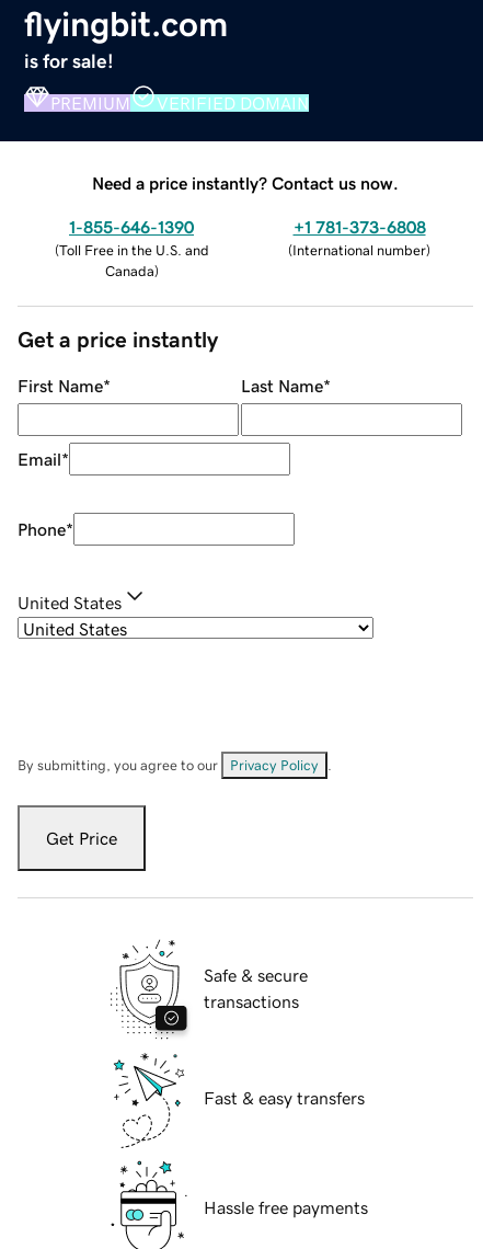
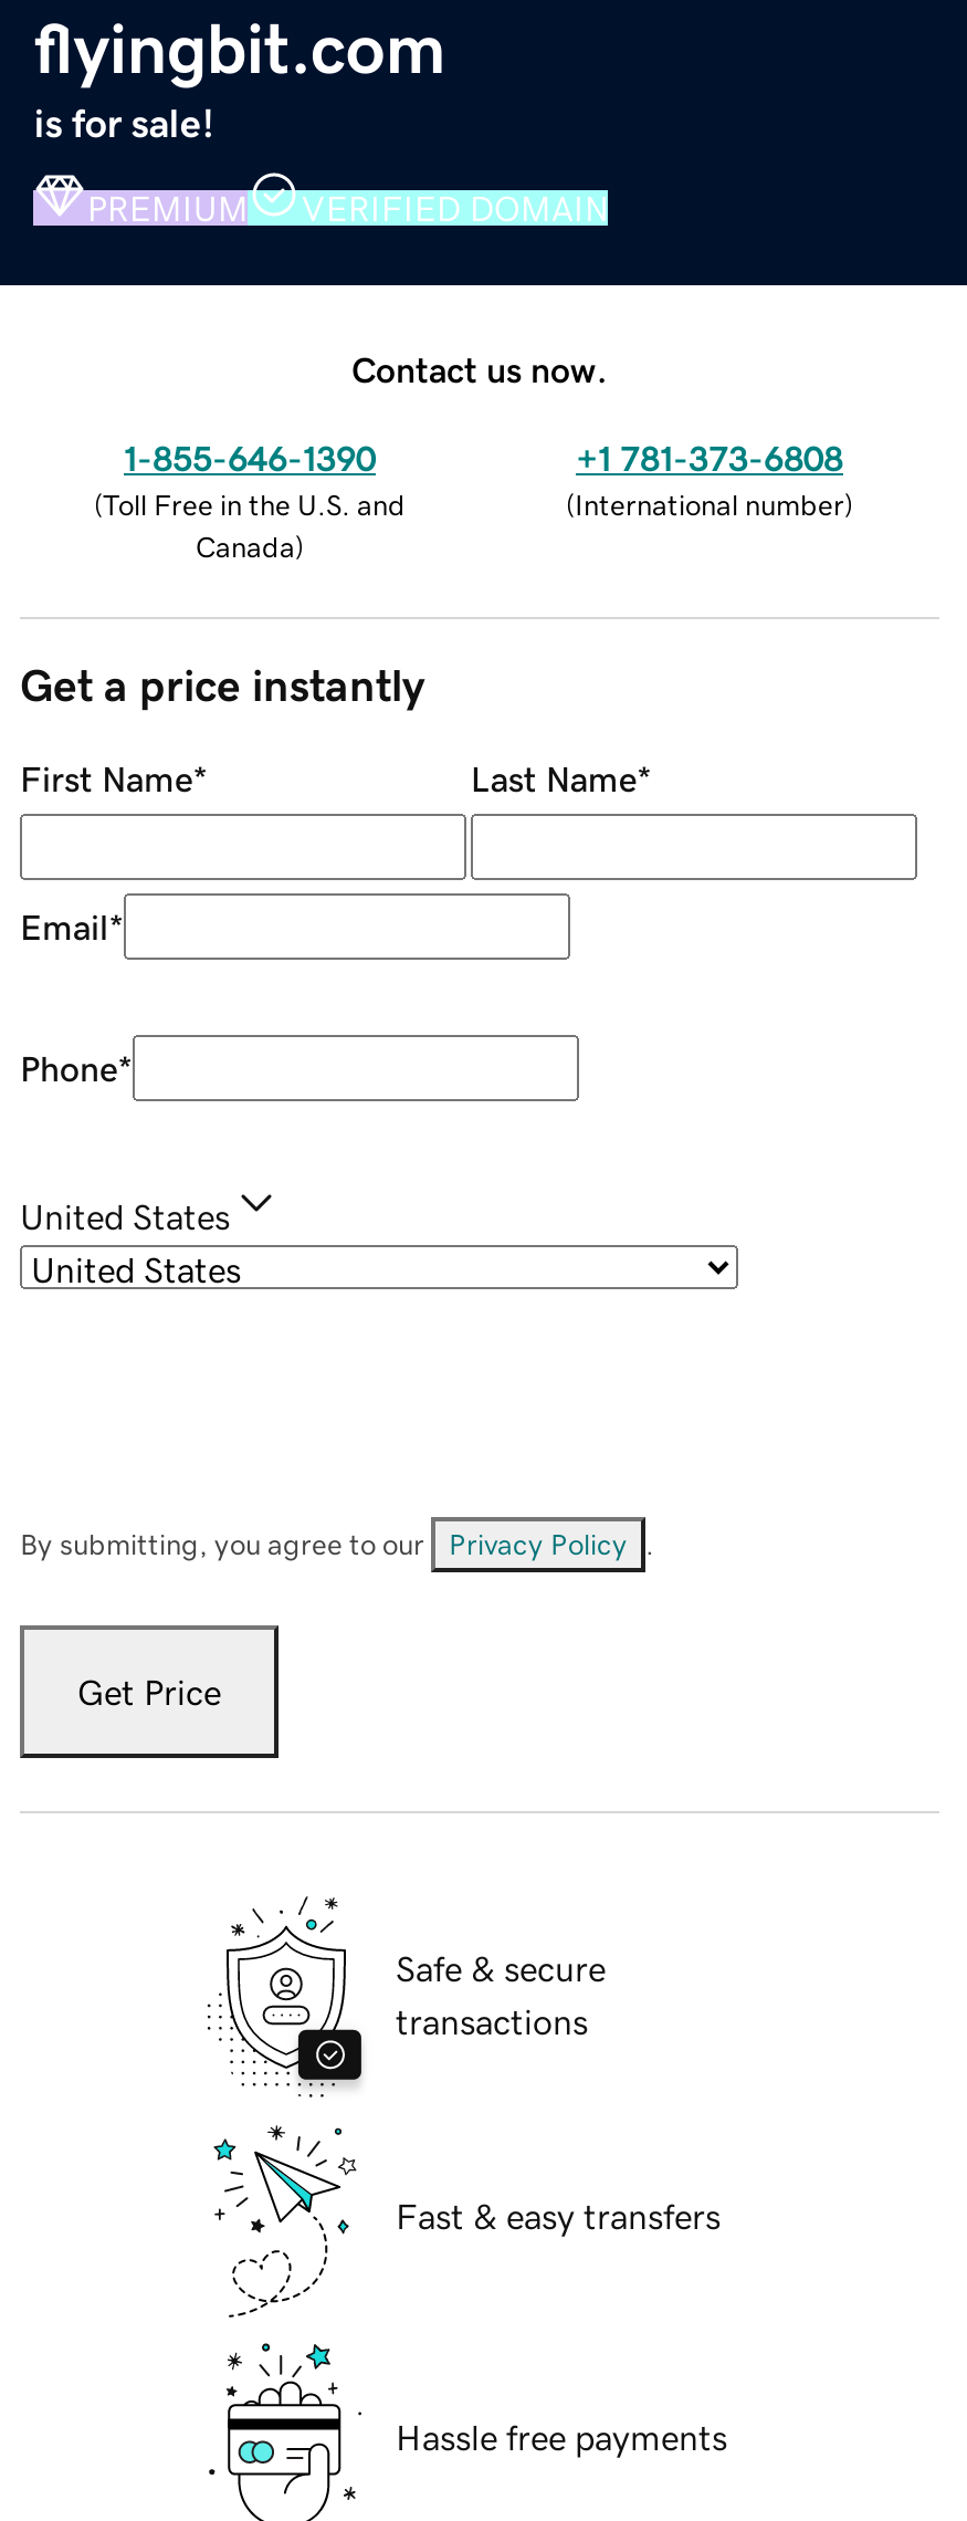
- Need a price instantly? Contact us now.
+ Contact us now.
